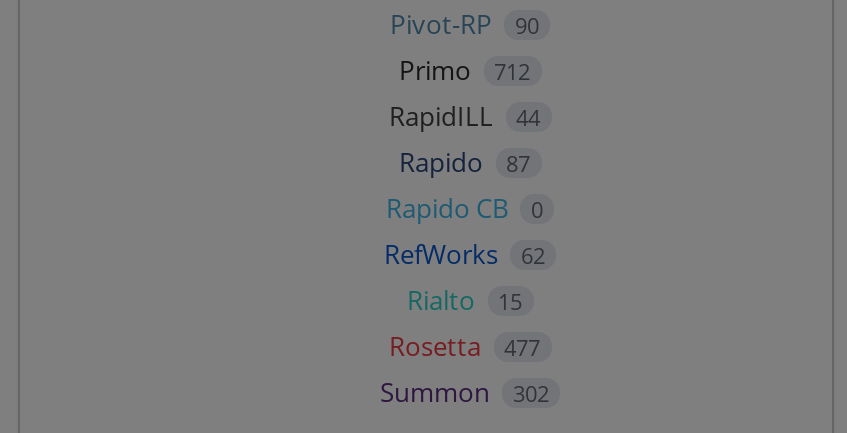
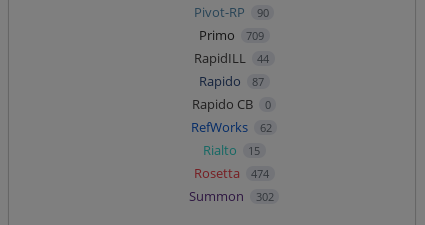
- Primo 712
+ Primo 709

- Rosetta 477
+ Rosetta 474
